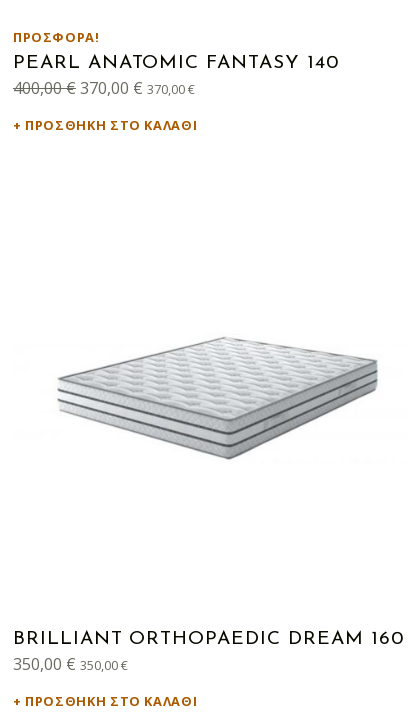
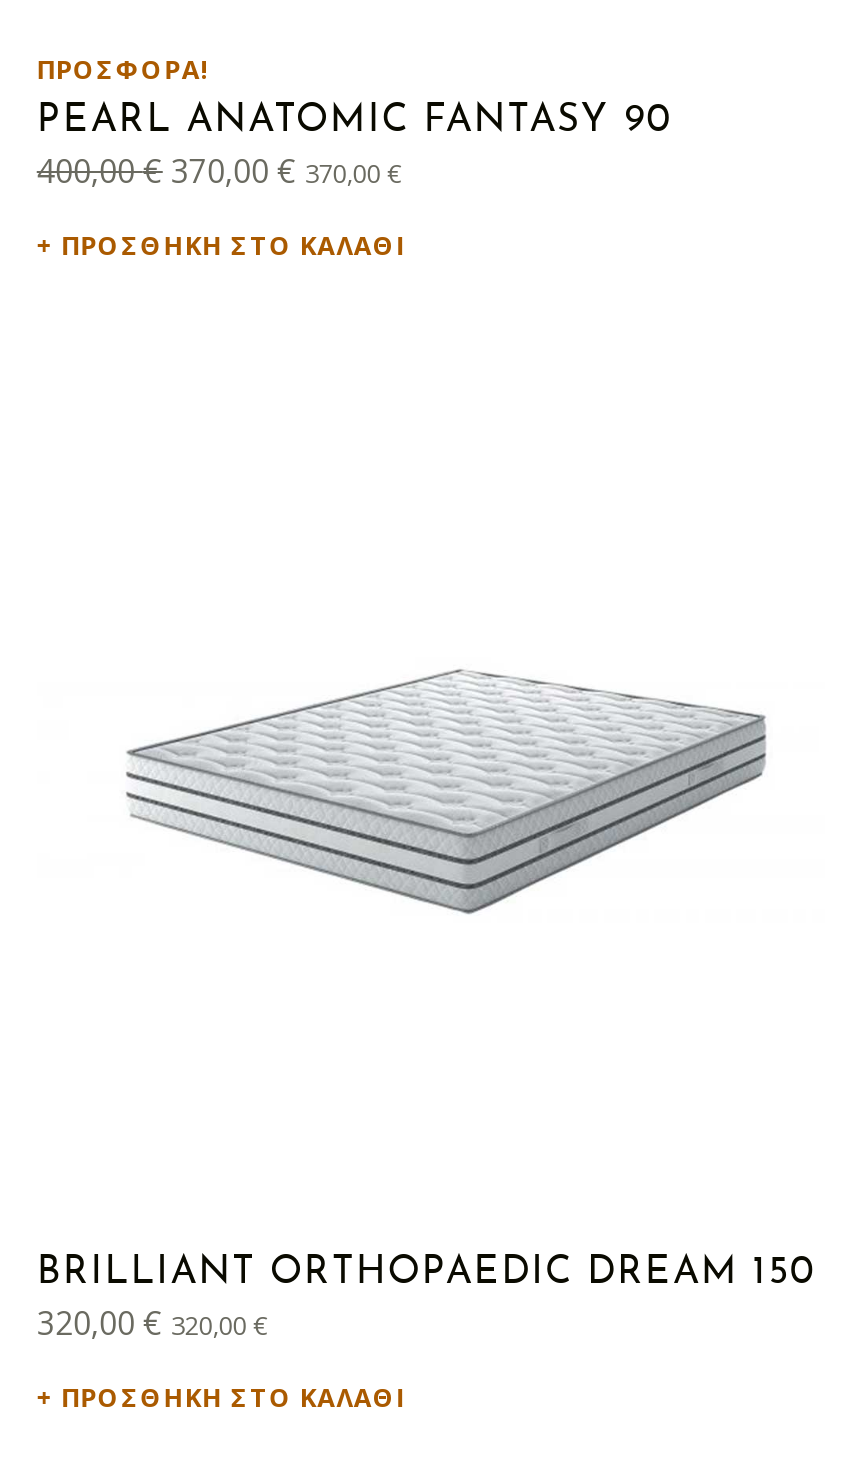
- PEARL ANATOMIC FANTASY 140
+ PEARL ANATOMIC FANTASY 90

- BRILLIANT ORTHOPAEDIC DREAM 160
+ BRILLIANT ORTHOPAEDIC DREAM 150

- 350,00 € 350,00 €
+ 320,00 € 320,00 €
